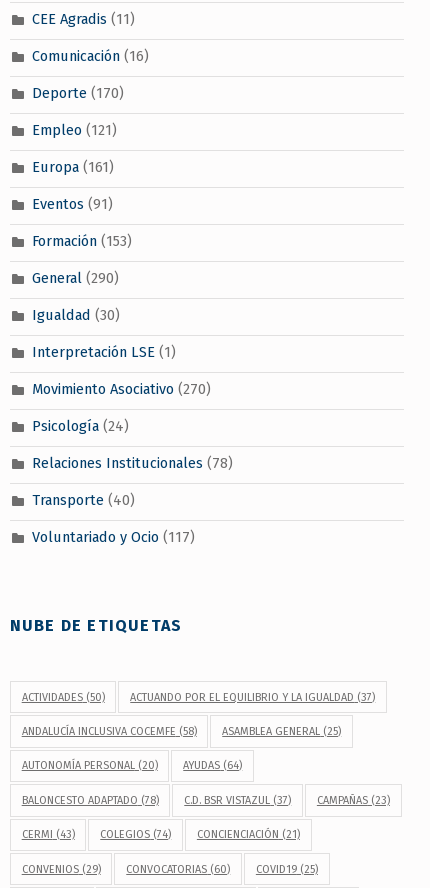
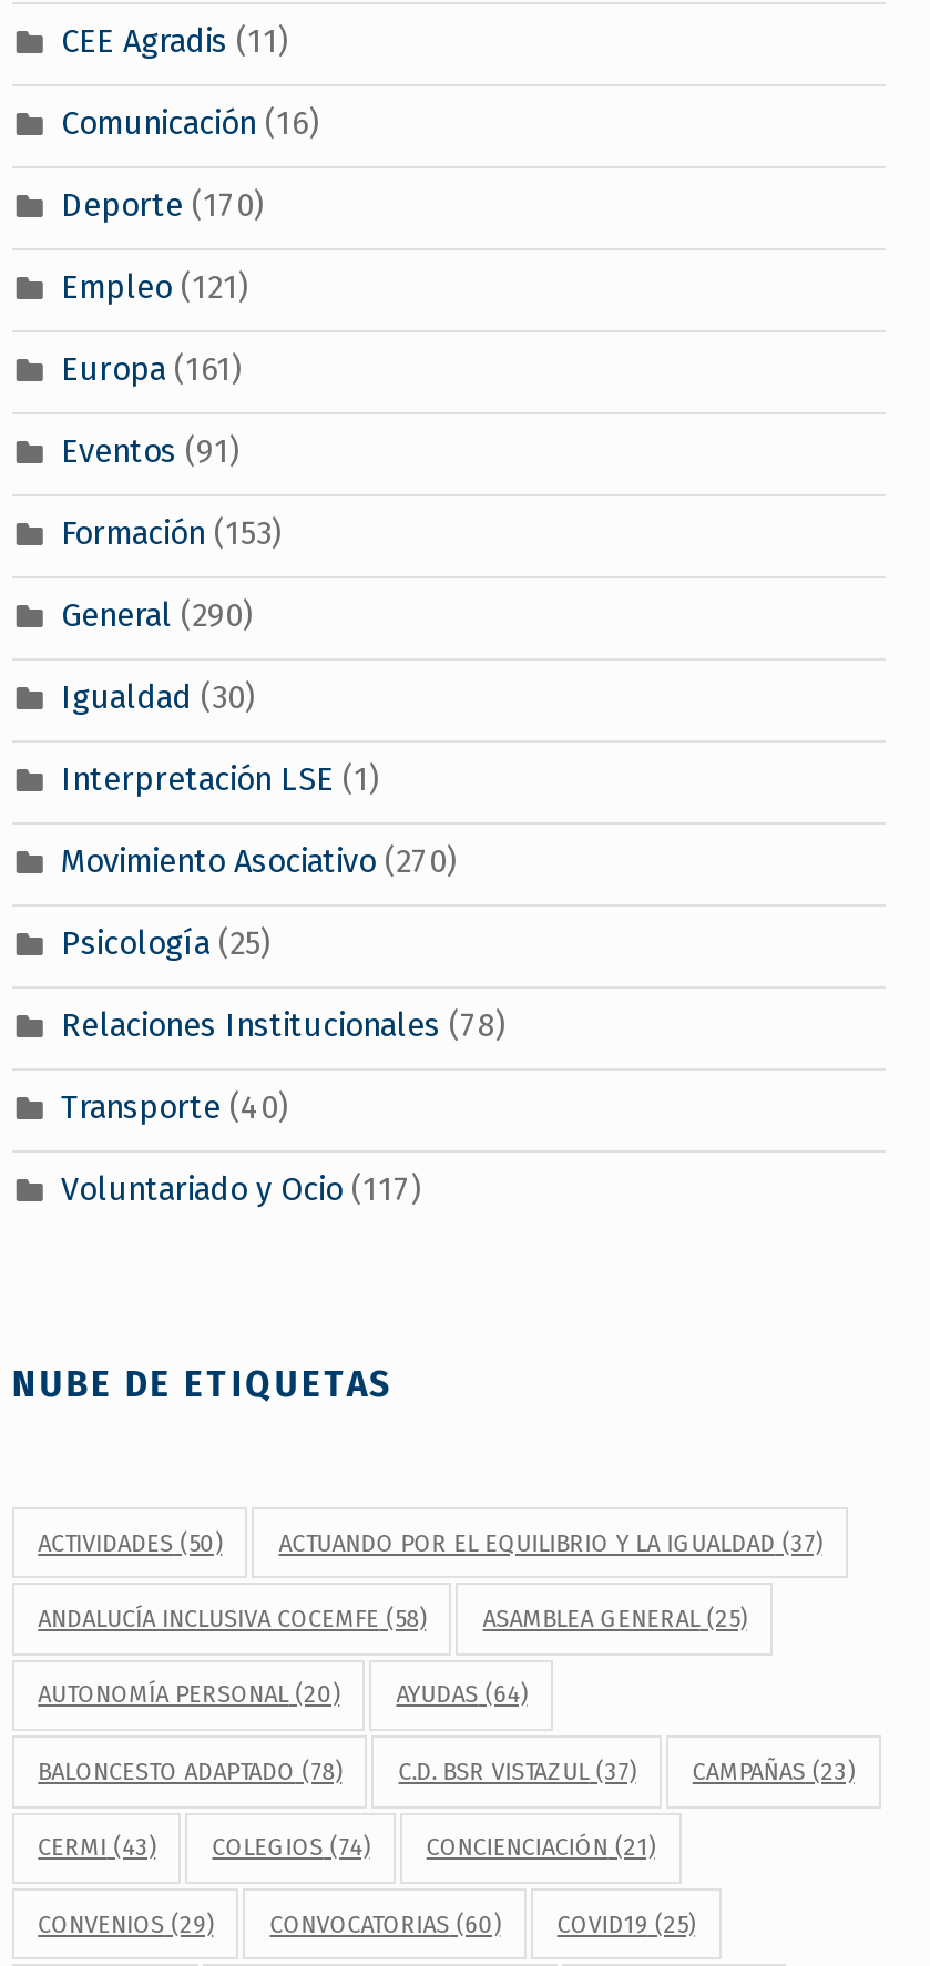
- Psicología (24)
+ Psicología (25)
